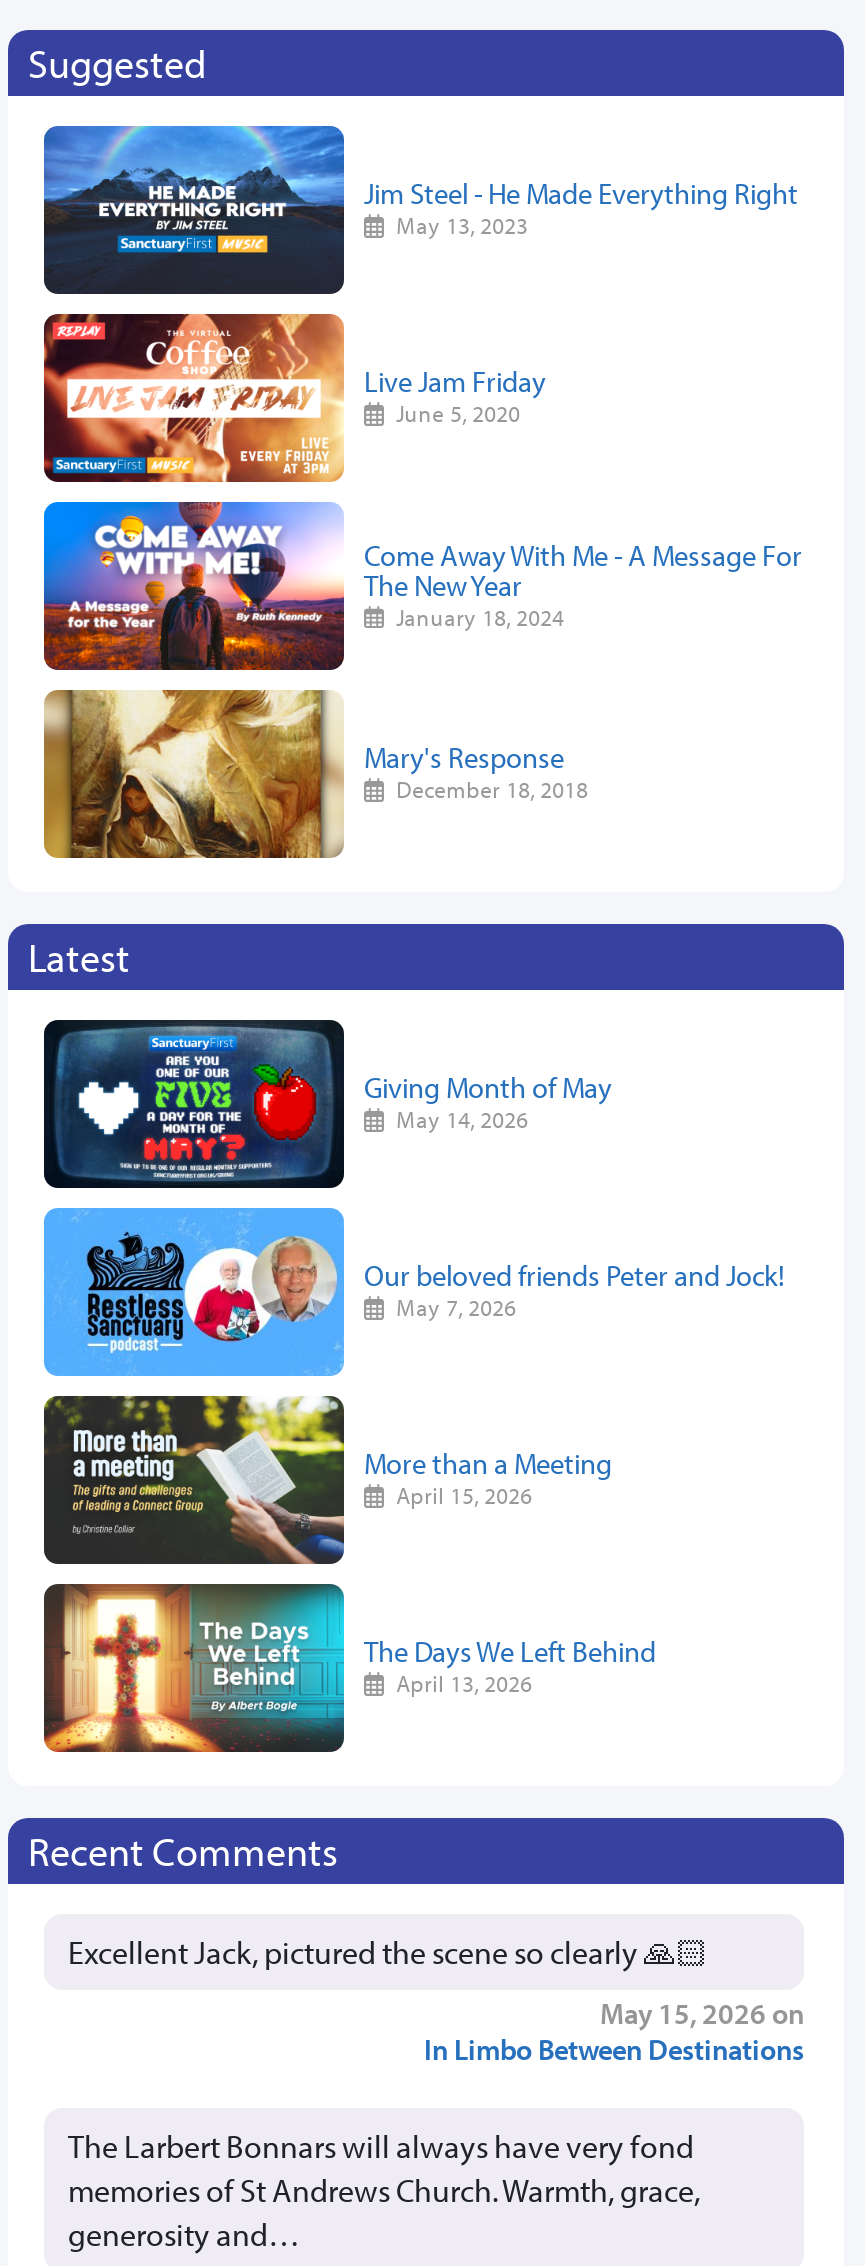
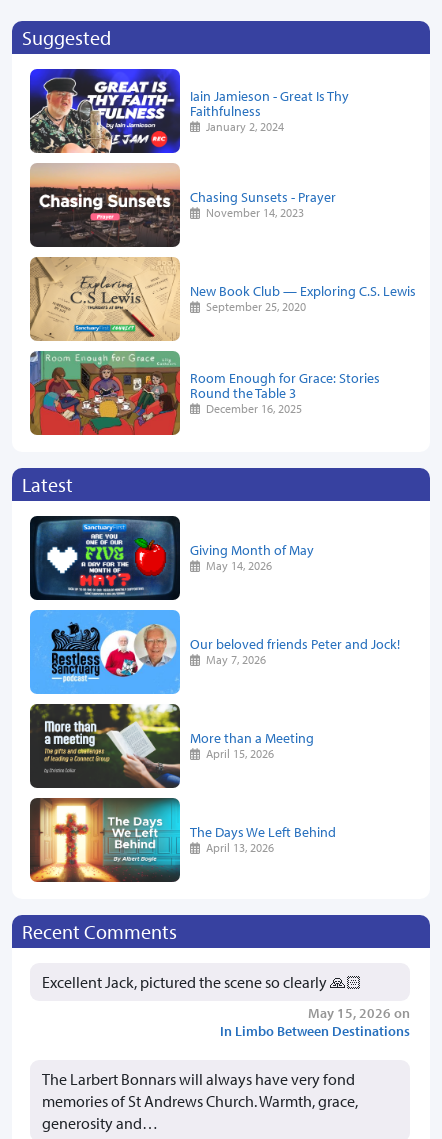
- [image]
- Jim Steel - He Made Everything Right
- May 13, 2023
+ [image]
+ Iain Jamieson - Great Is Thy
+ Faithfulness
+ January 2, 2024

- [image]
- Live Jam Friday
- June 5, 2020
+ [image]
+ Chasing Sunsets - Prayer
+ November 14, 2023

- [image]
- Come Away With Me - A Message For
- The New Year
- January 18, 2024
+ [image]
+ New Book Club — Exploring C.S. Lewis
+ September 25, 2020

- [image]
- Mary's Response
- December 18, 2018
+ [image]
+ Room Enough for Grace: Stories
+ Round the Table 3
+ December 16, 2025
